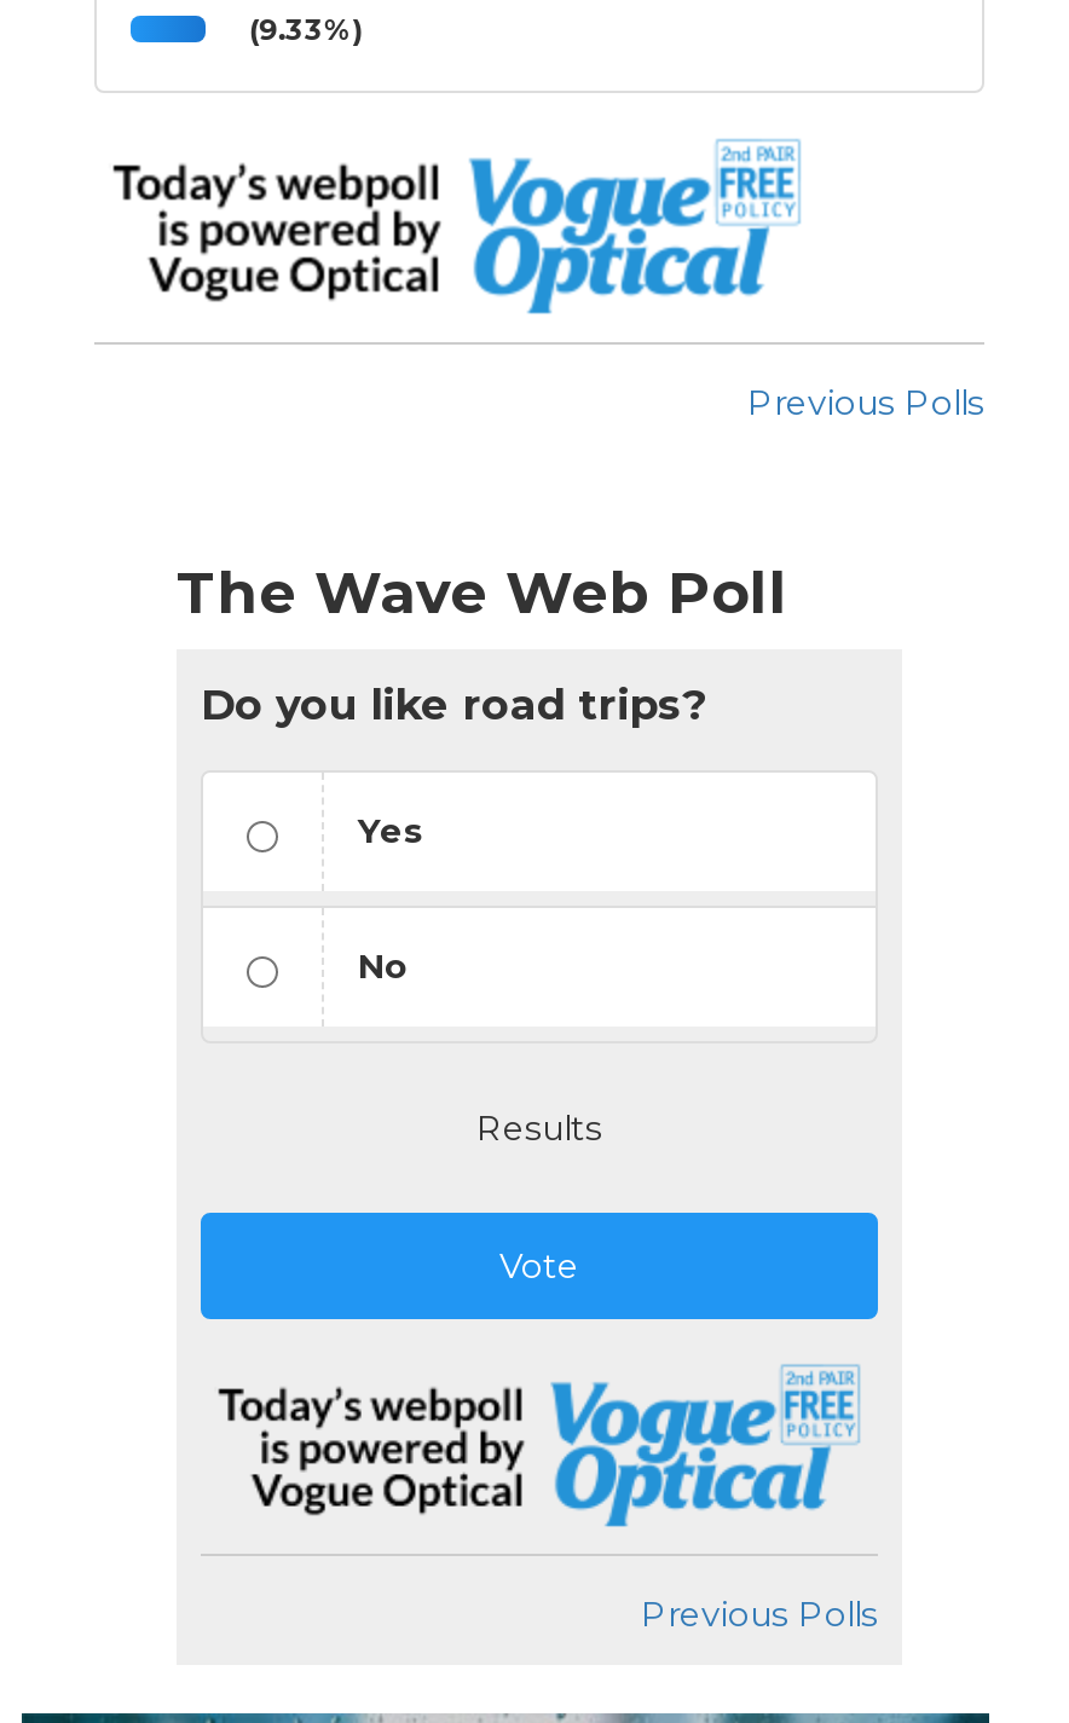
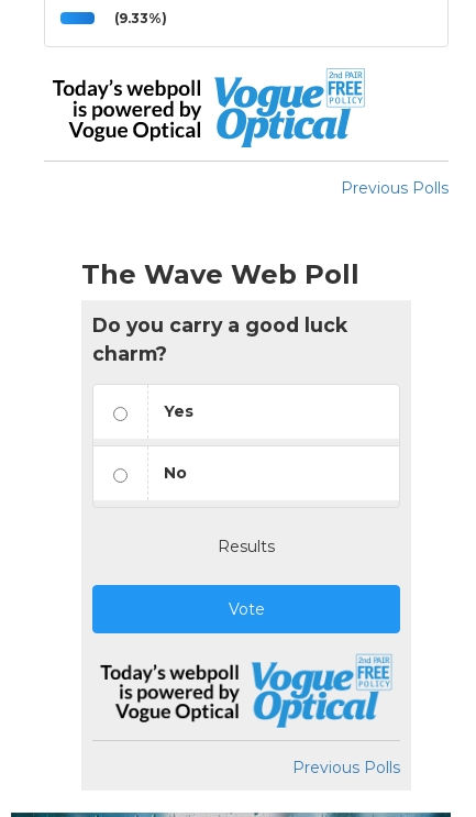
- Do you like road trips?
+ Do you carry a good luck
+ charm?
